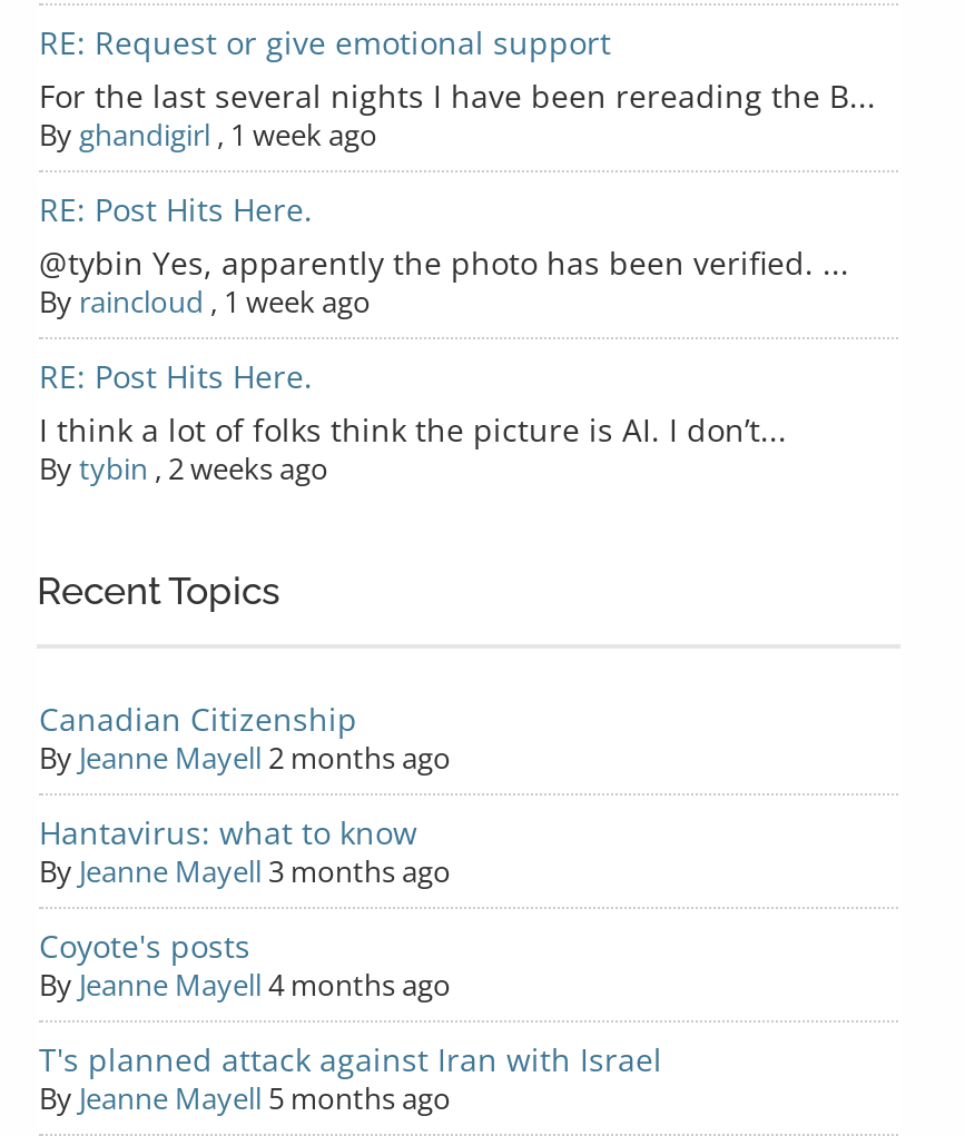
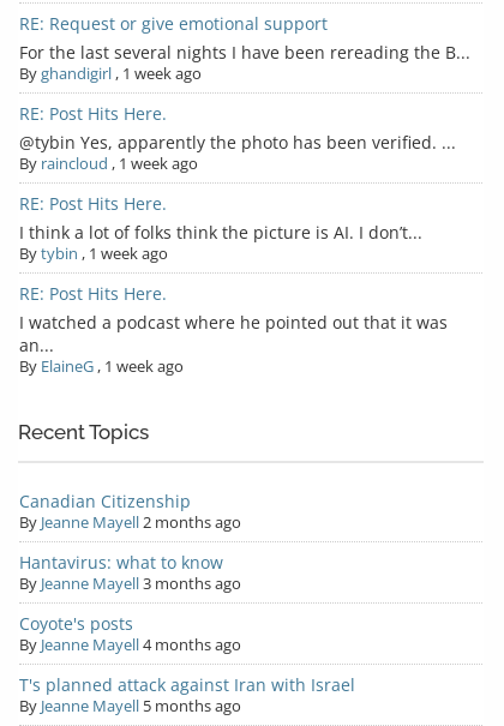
- By tybin, 2 weeks ago
+ By tybin, 1 week ago
+ RE: Post Hits Here.
+ I watched a podcast where he pointed out that it was
+ an...
+ By ElaineG, 1 week ago
